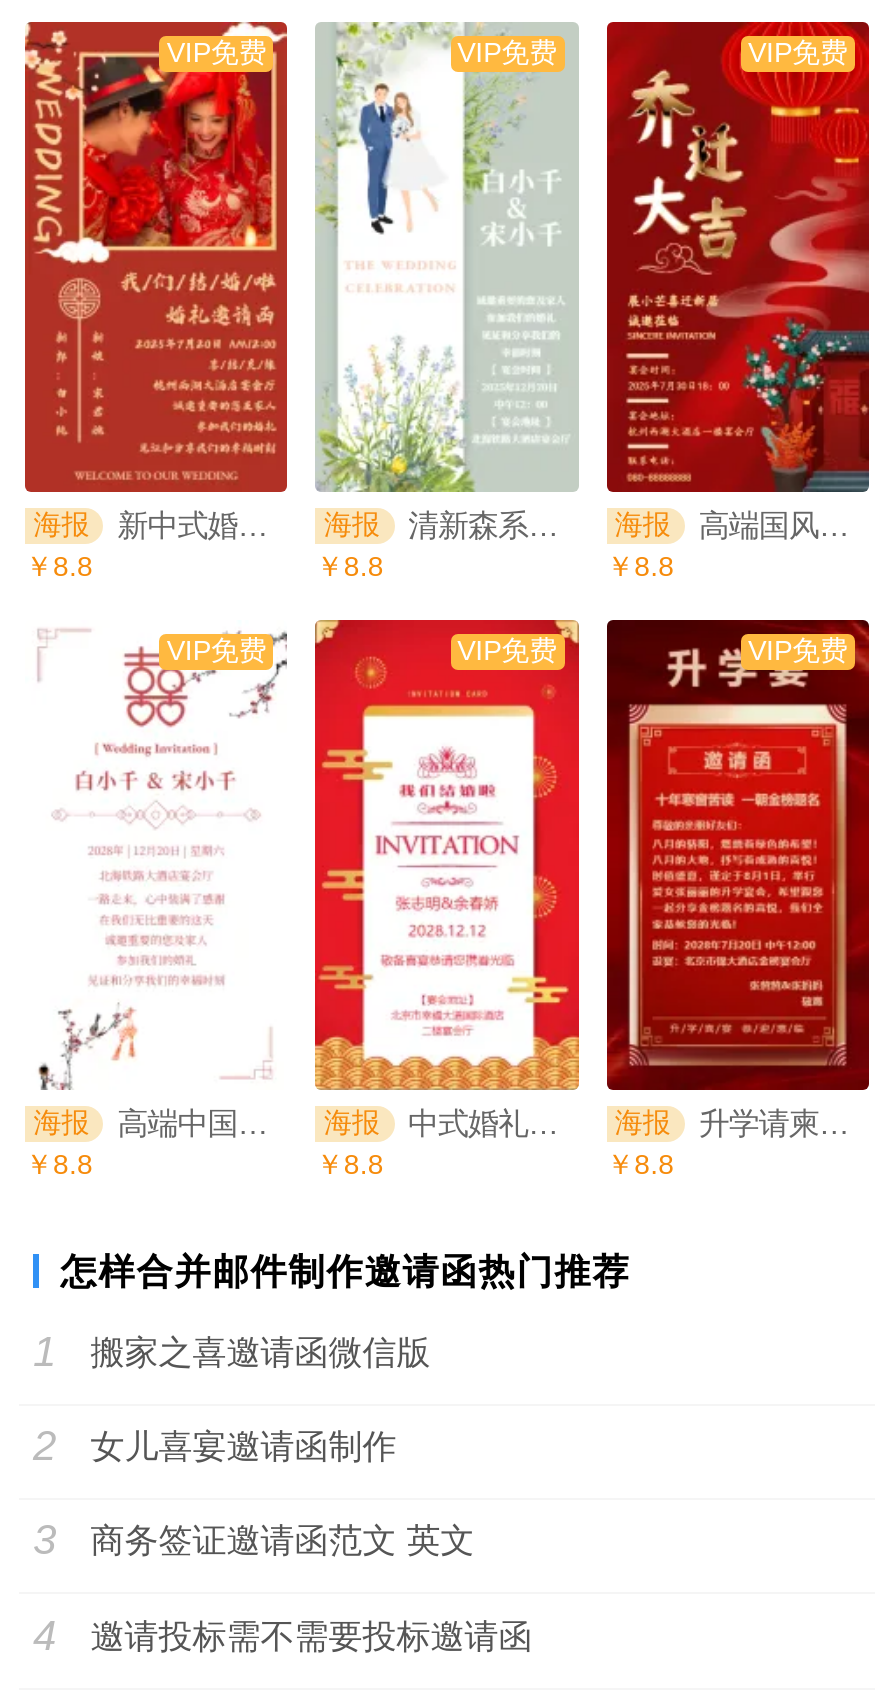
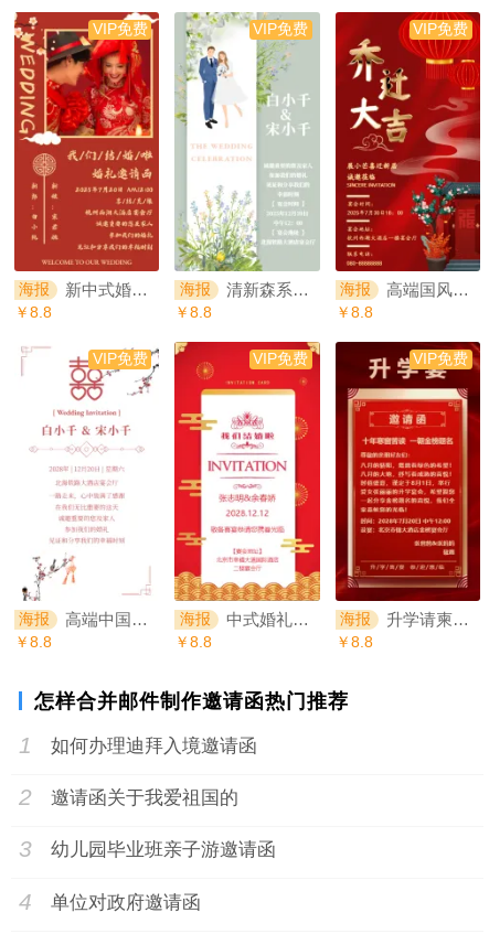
- 搬家之喜邀请函微信版
+ 如何办理迪拜入境邀请函

- 女儿喜宴邀请函制作
+ 邀请函关于我爱祖国的

- 商务签证邀请函范文 英文
+ 幼儿园毕业班亲子游邀请函

- 邀请投标需不需要投标邀请函
+ 单位对政府邀请函
